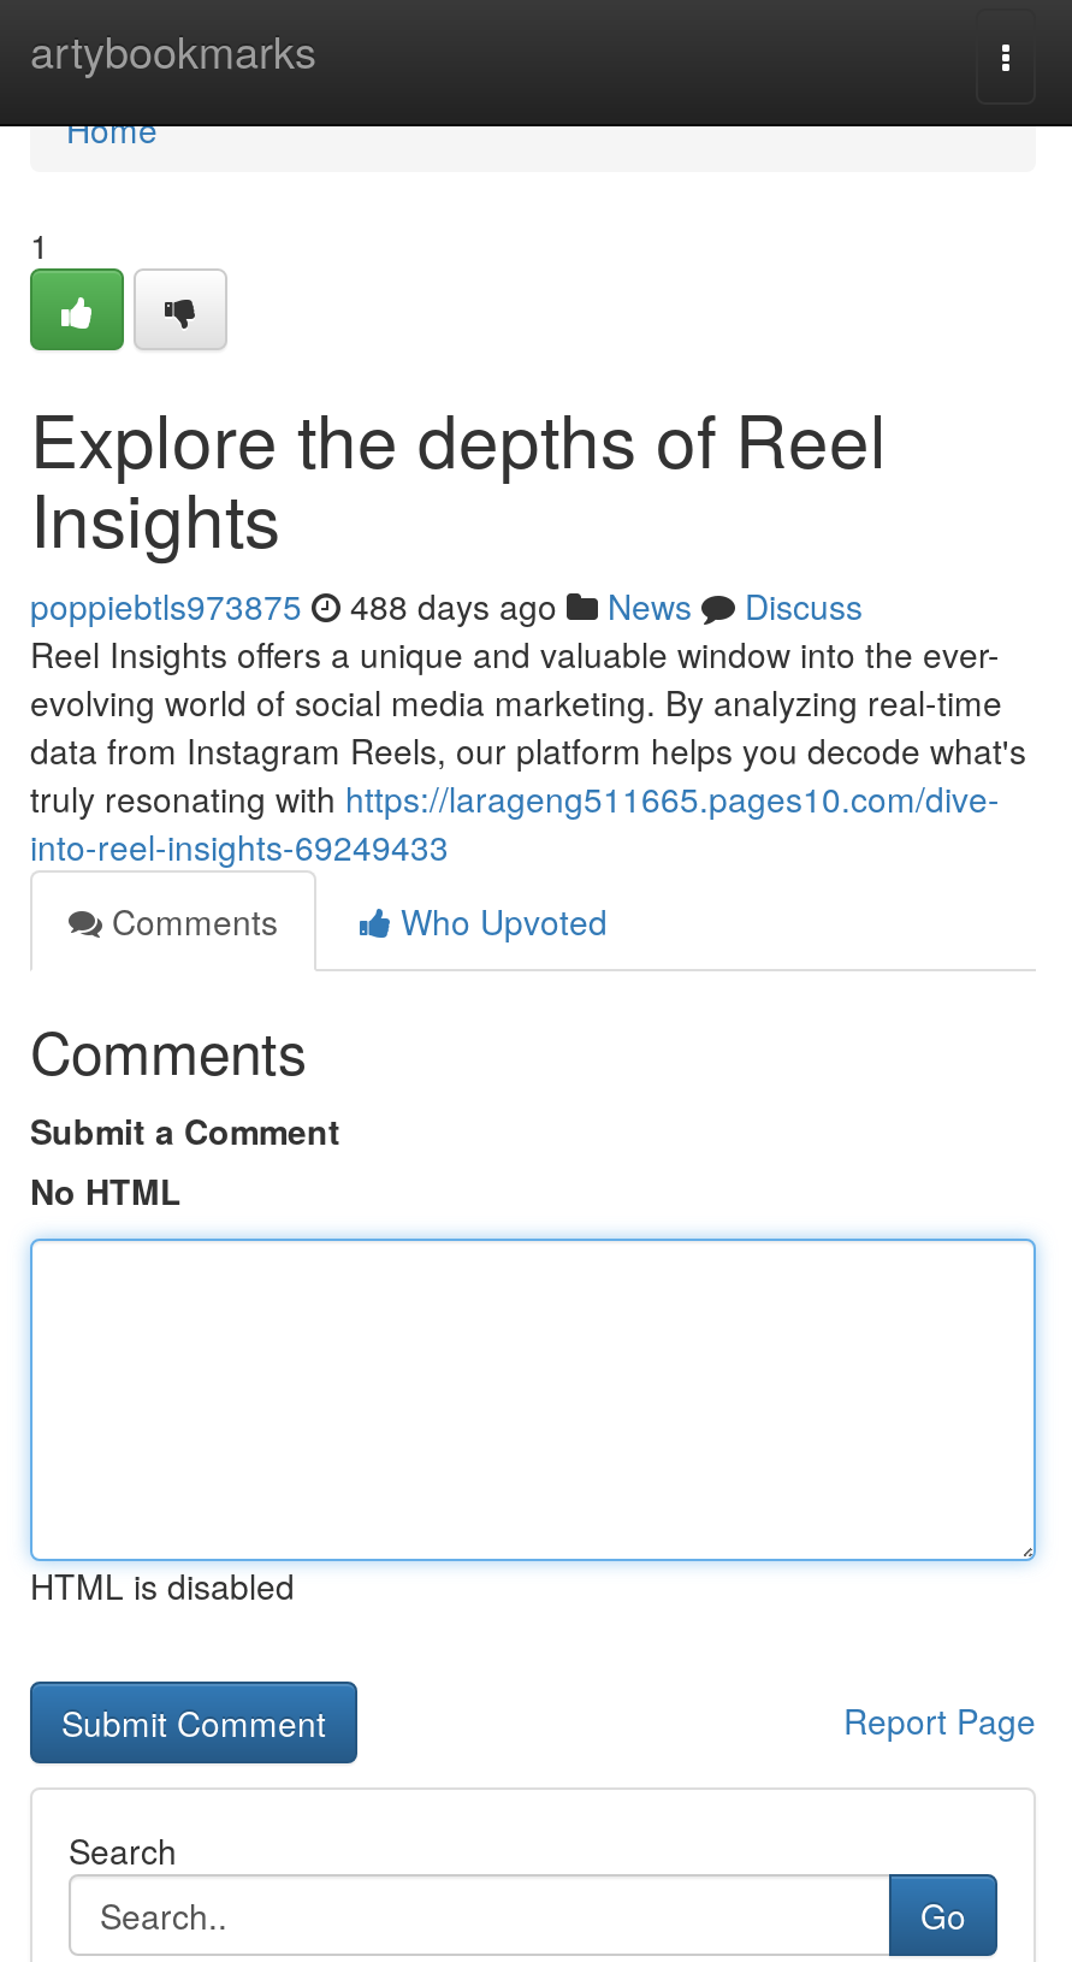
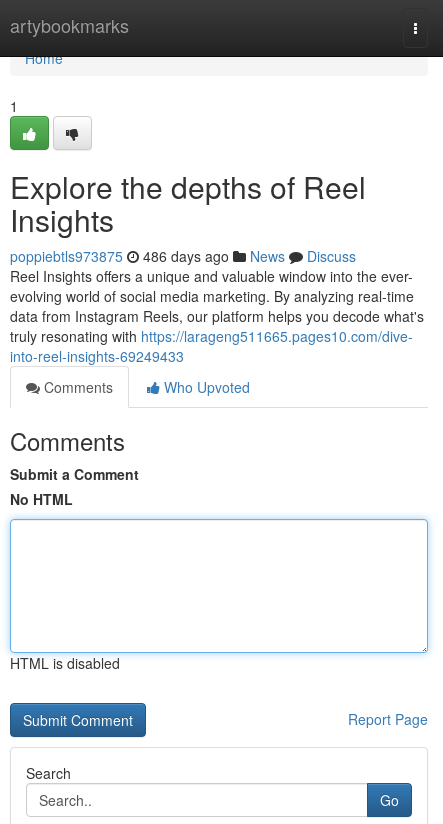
- poppiebtls973875 488 days ago News Discuss
+ poppiebtls973875 486 days ago News Discuss
